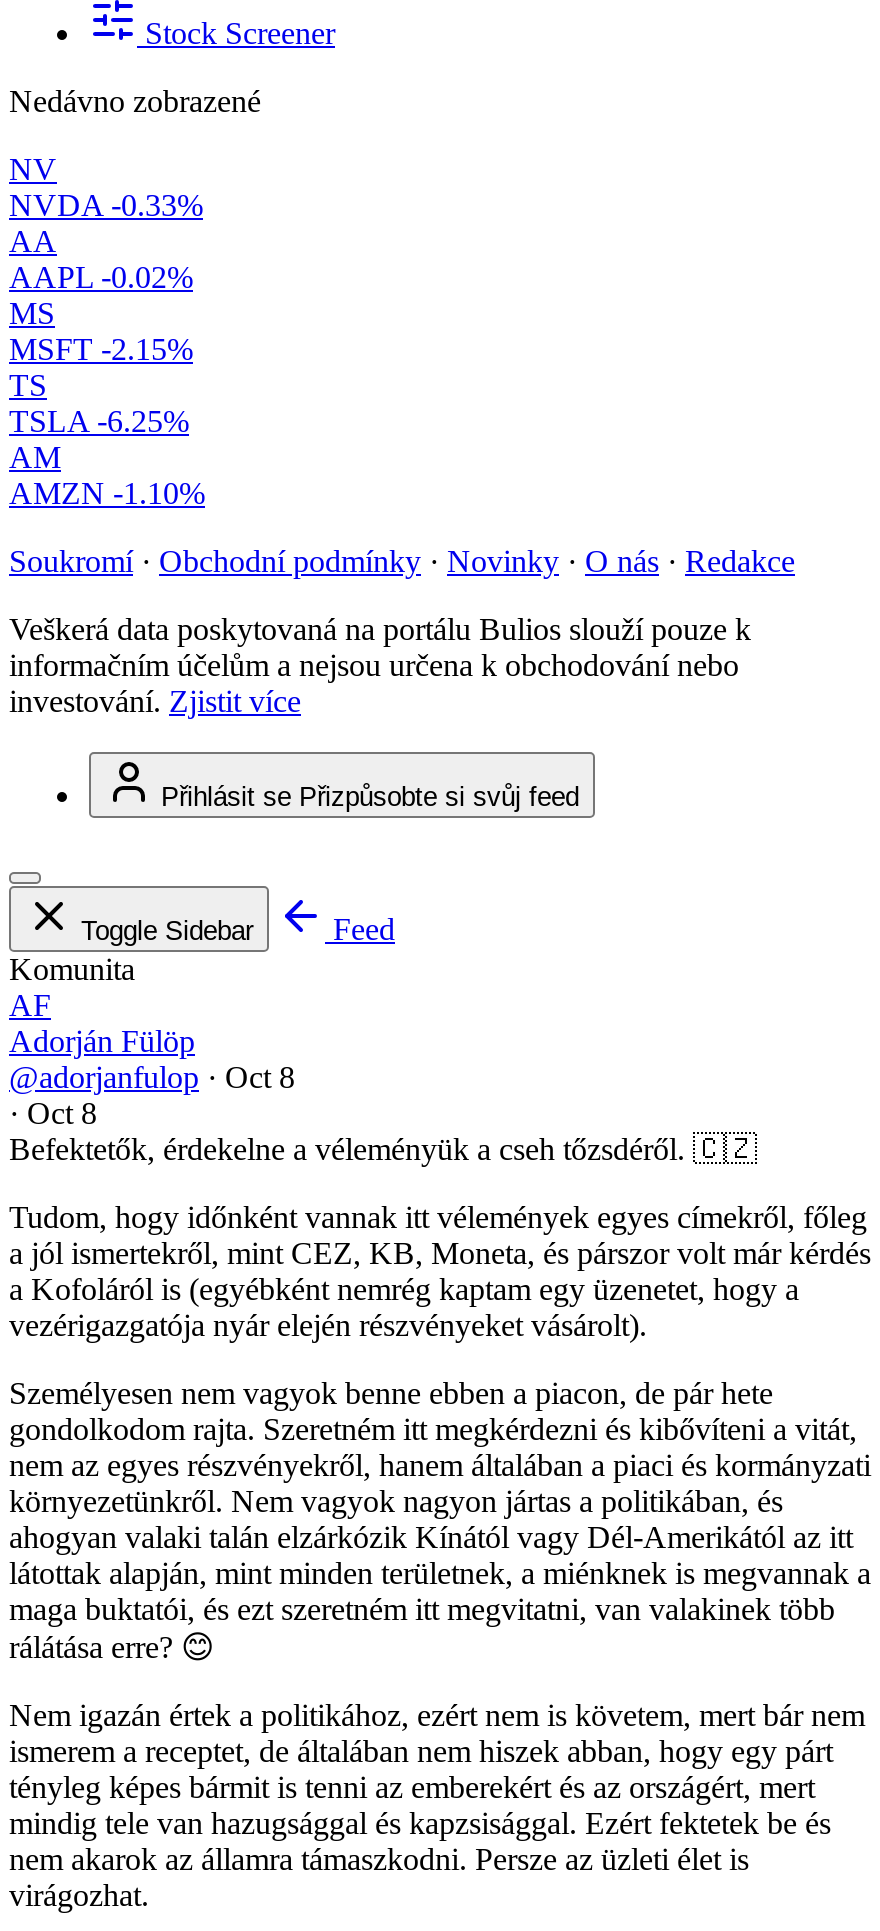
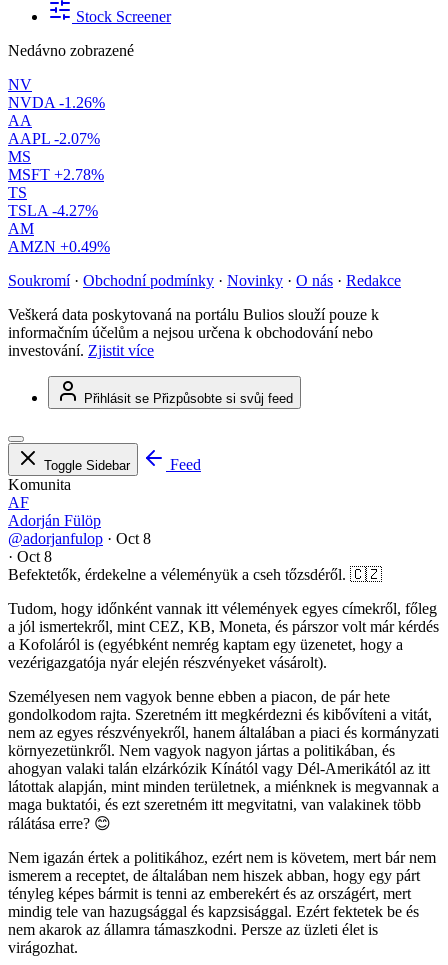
- NVDA -0.33%
+ NVDA -1.26%

- AAPL -0.02%
+ AAPL -2.07%

- MSFT -2.15%
+ MSFT +2.78%

- TSLA -6.25%
+ TSLA -4.27%

- AMZN -1.10%
+ AMZN +0.49%
